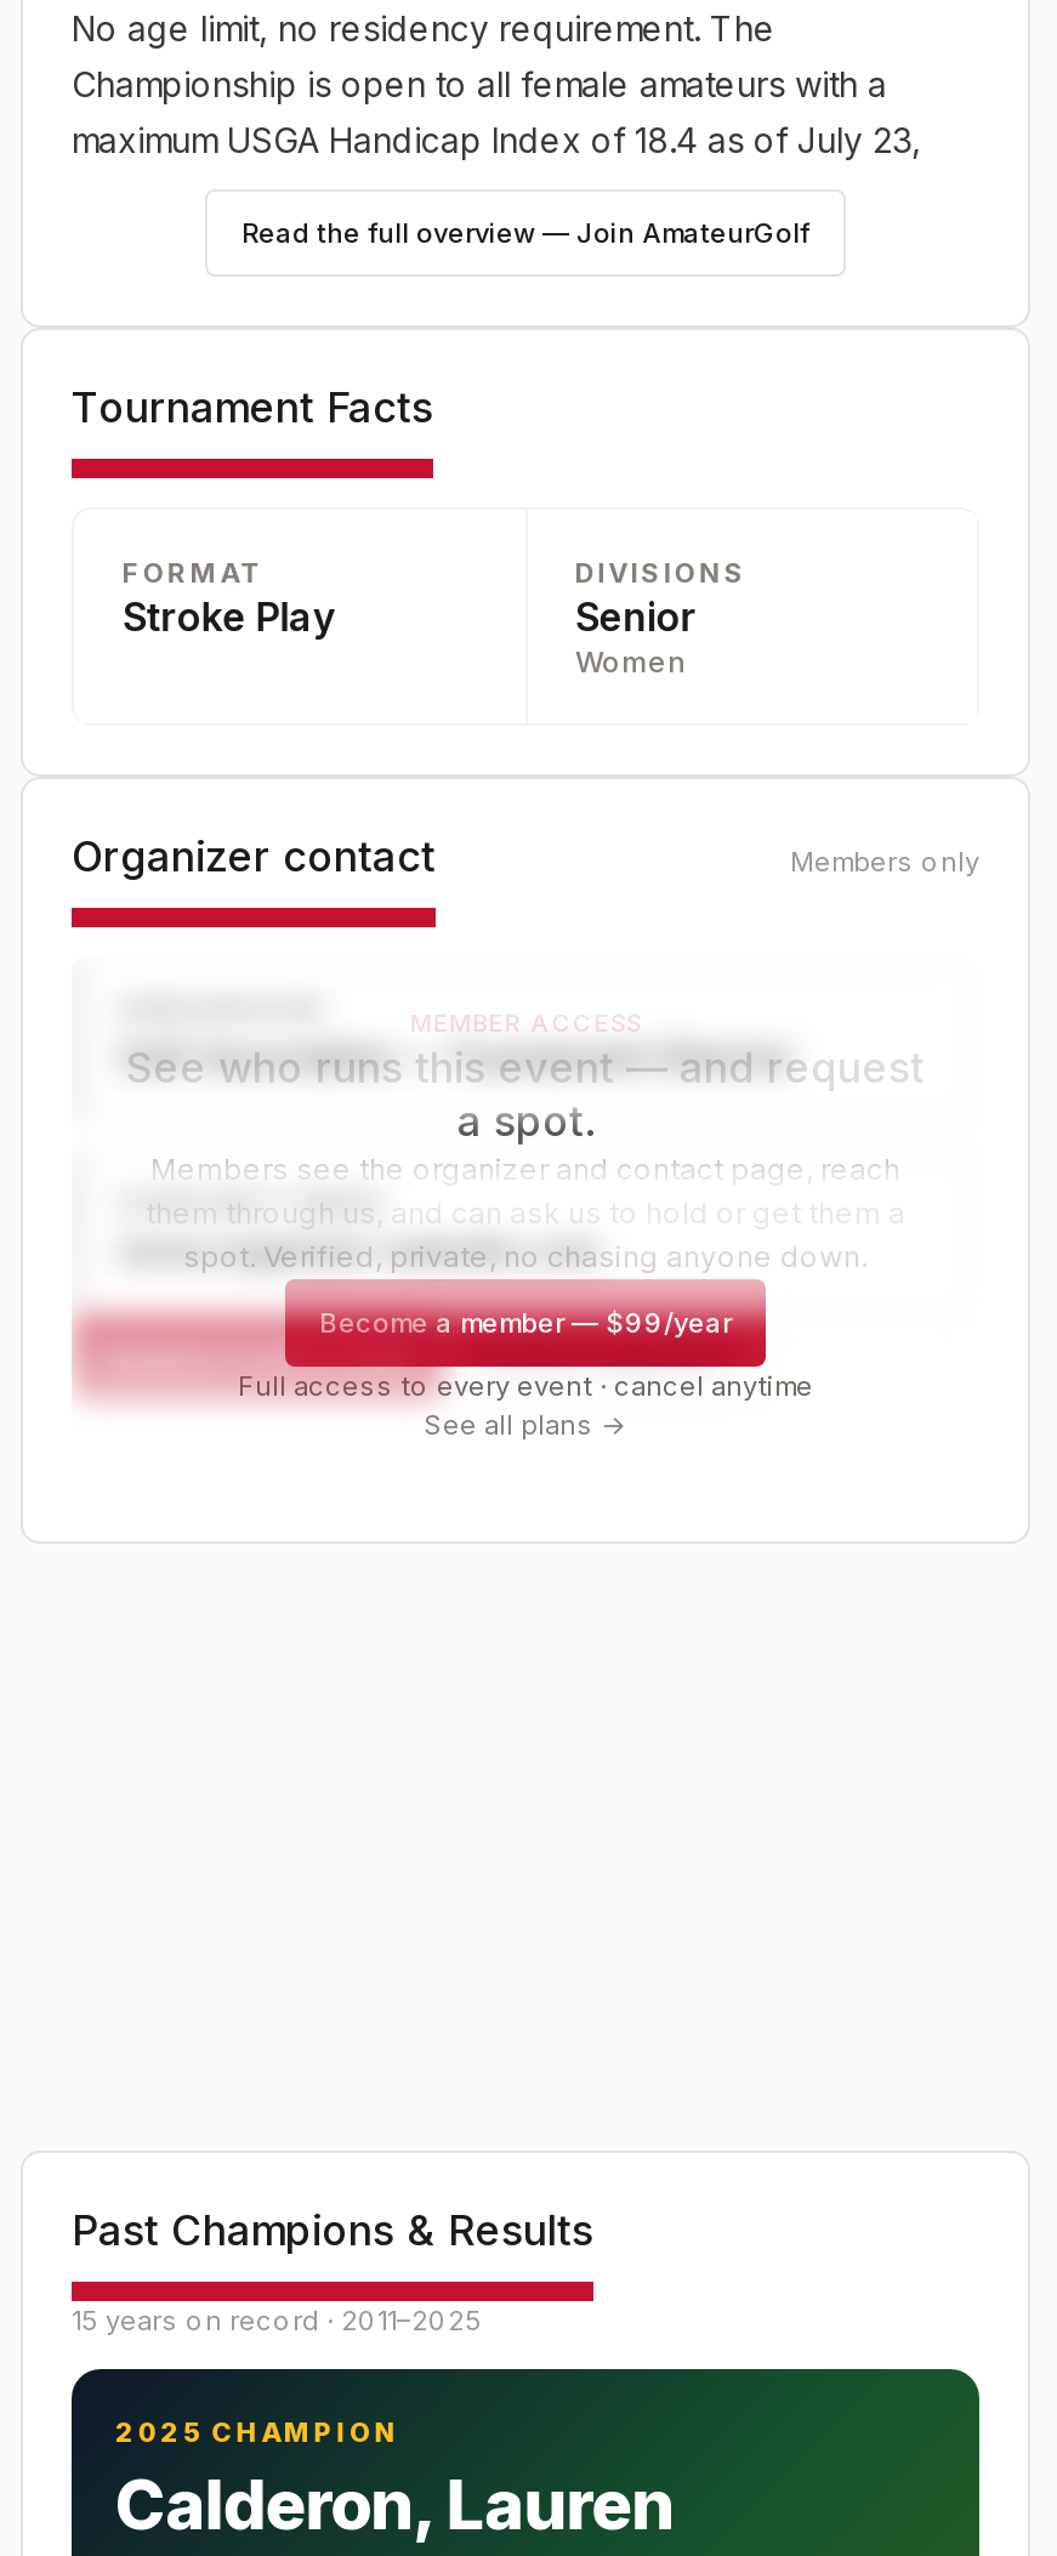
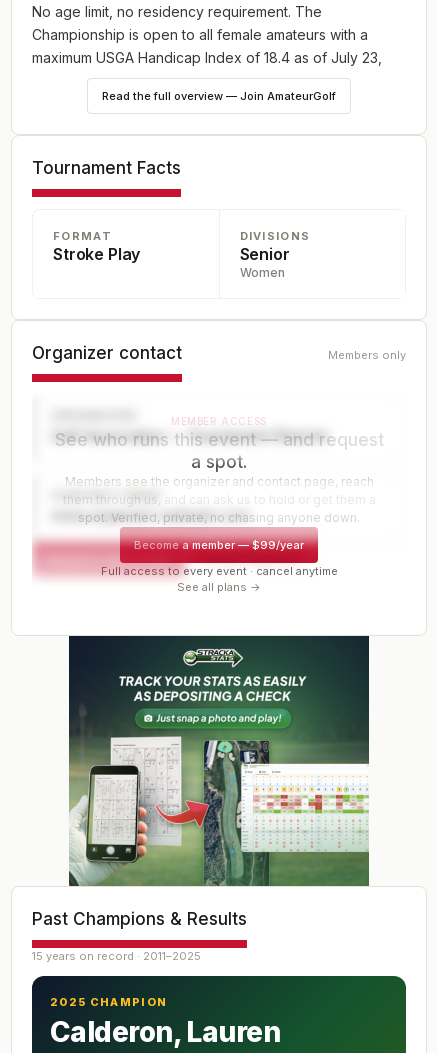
+ [image]
